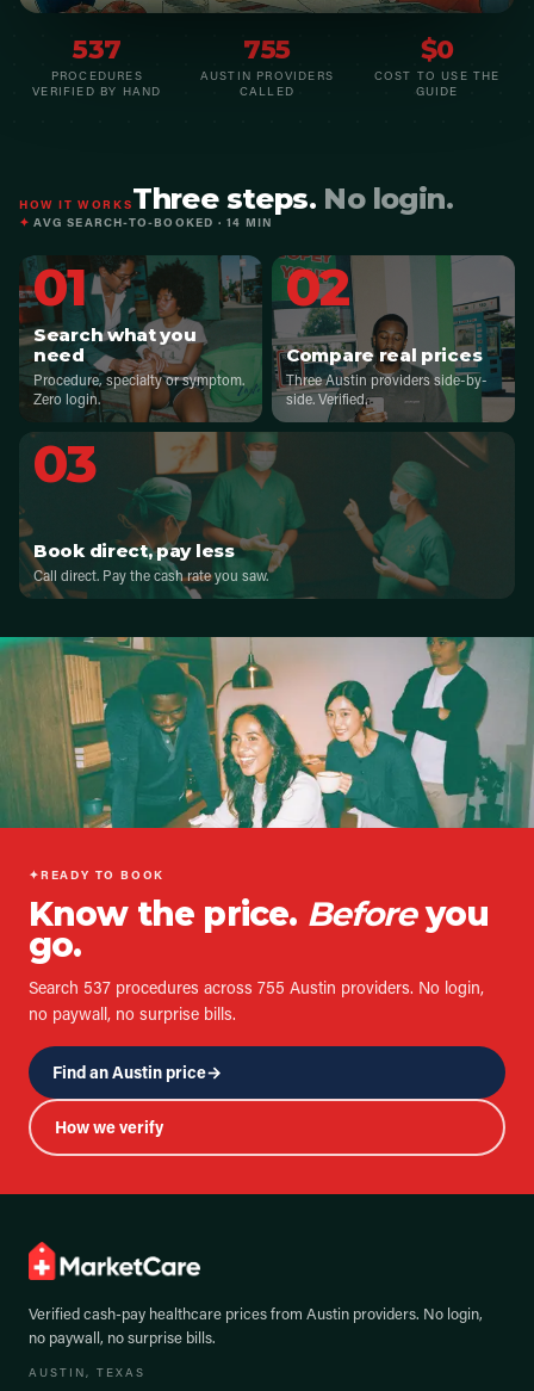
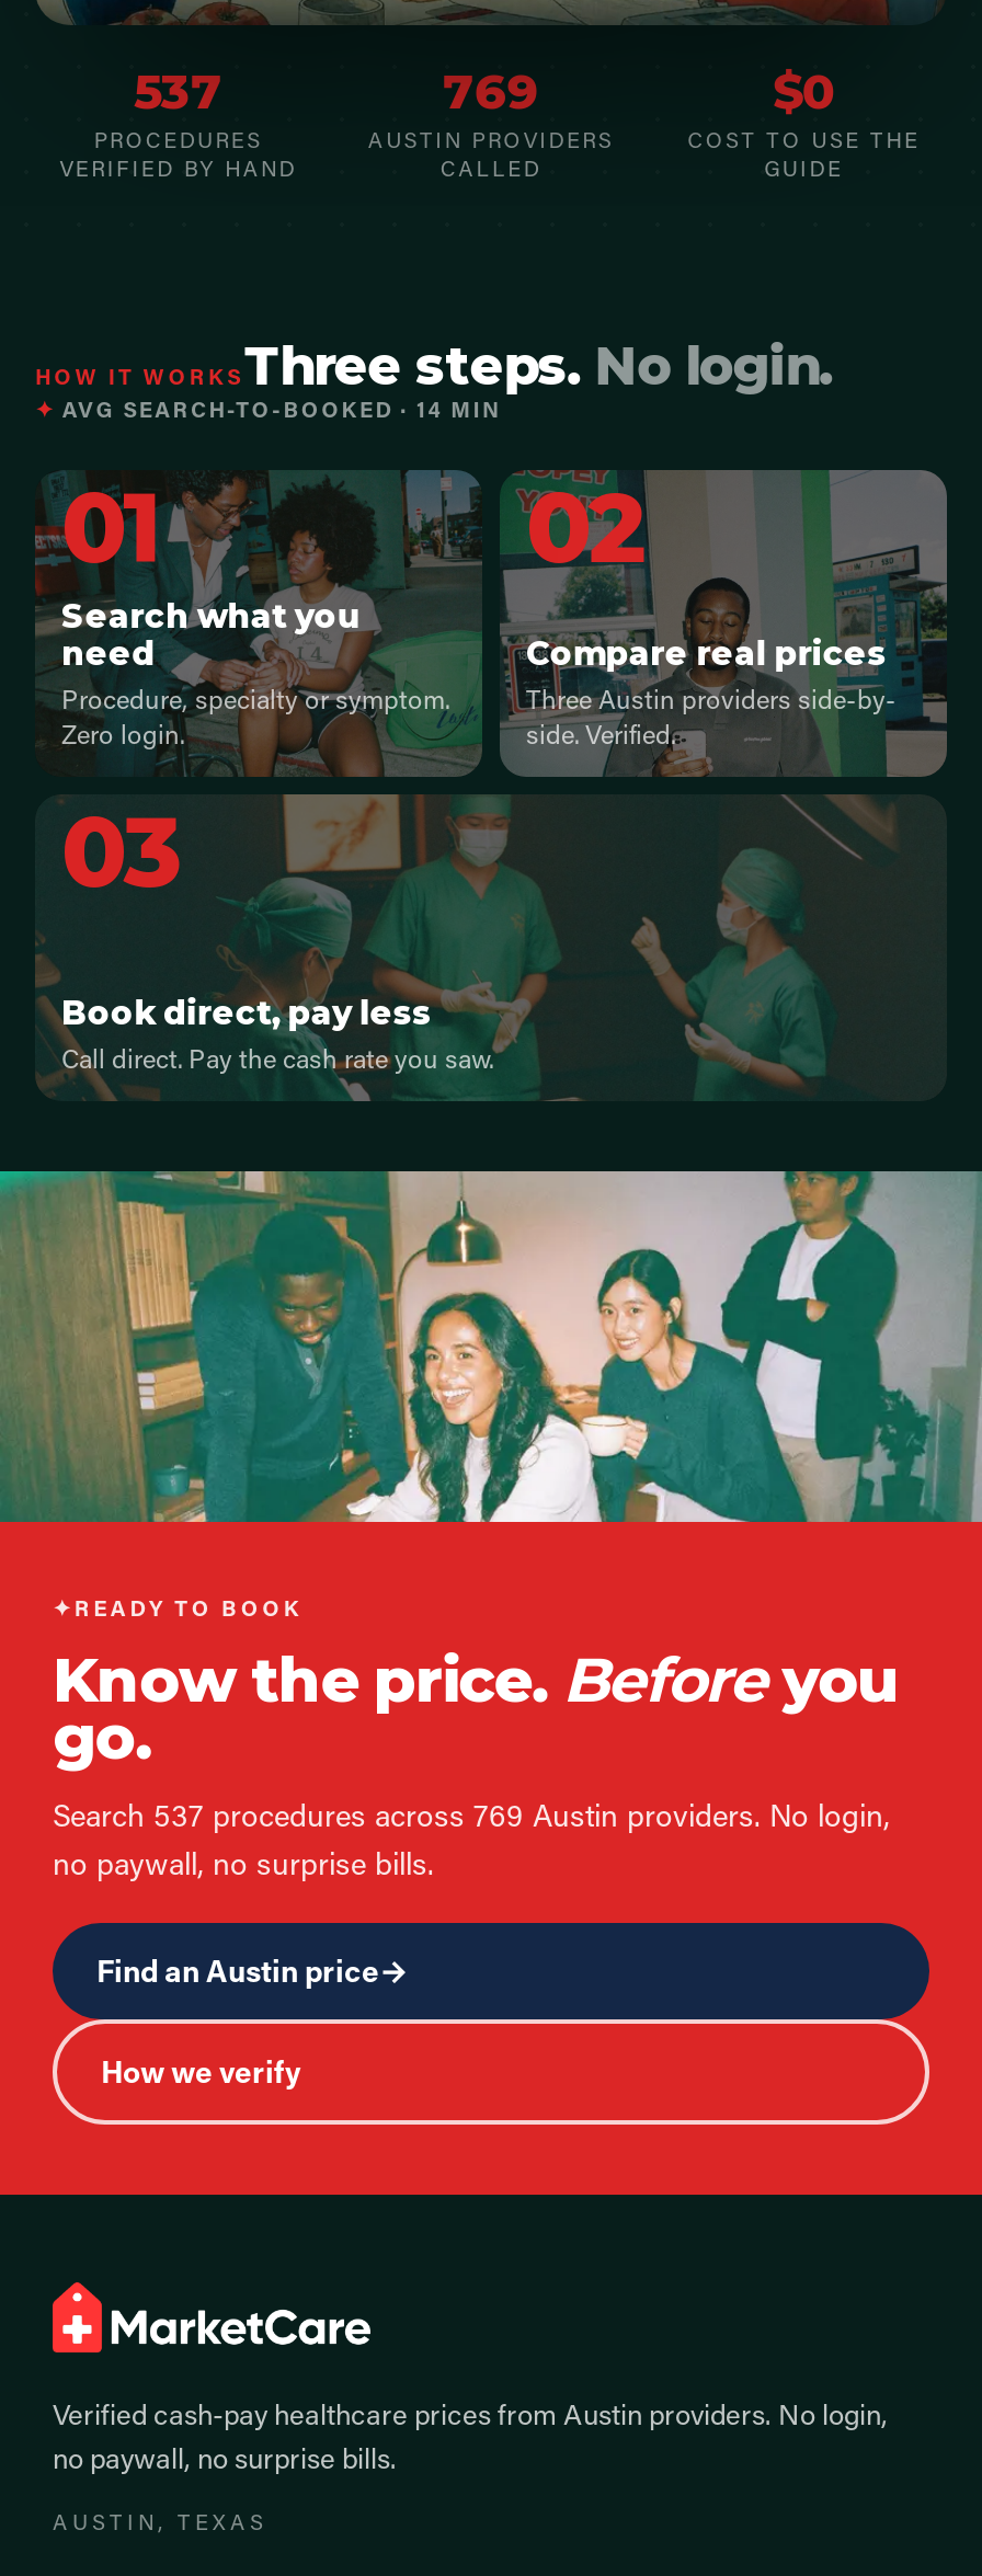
- 755
+ 769

- Search 537 procedures across 755 Austin providers. No login,
+ Search 537 procedures across 769 Austin providers. No login,
